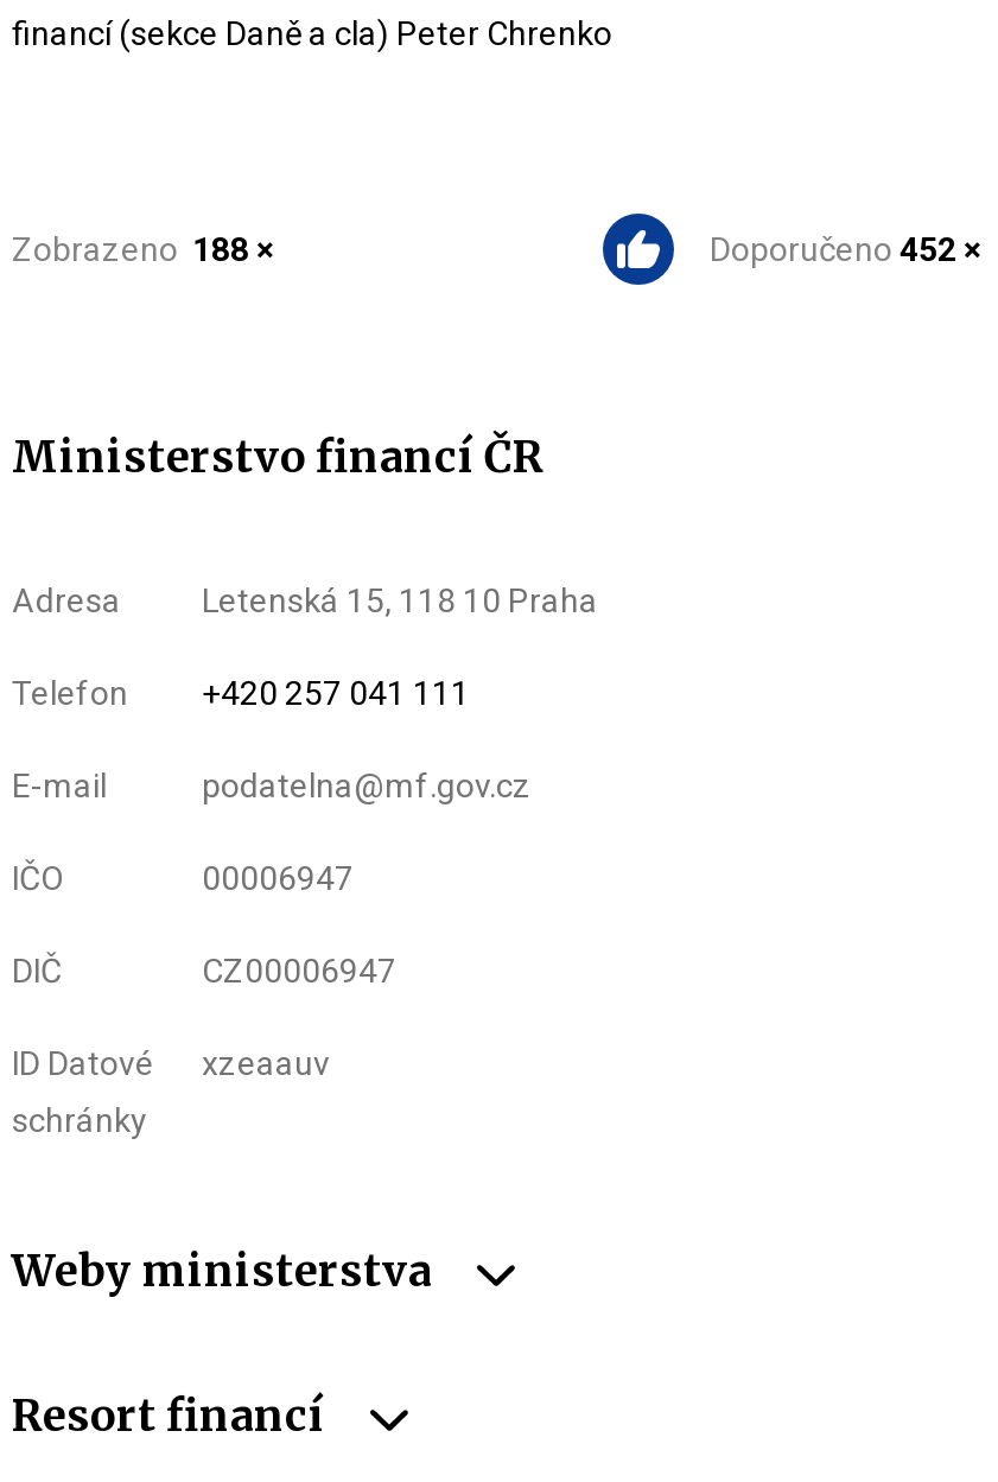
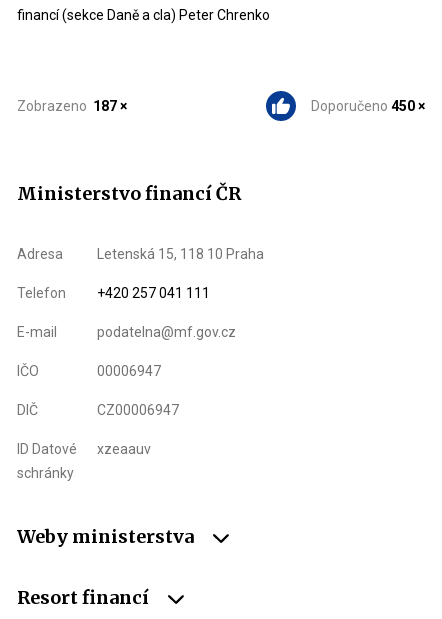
- Zobrazeno 188 ×
+ Zobrazeno 187 ×

- Doporučeno 452 ×
+ Doporučeno 450 ×
